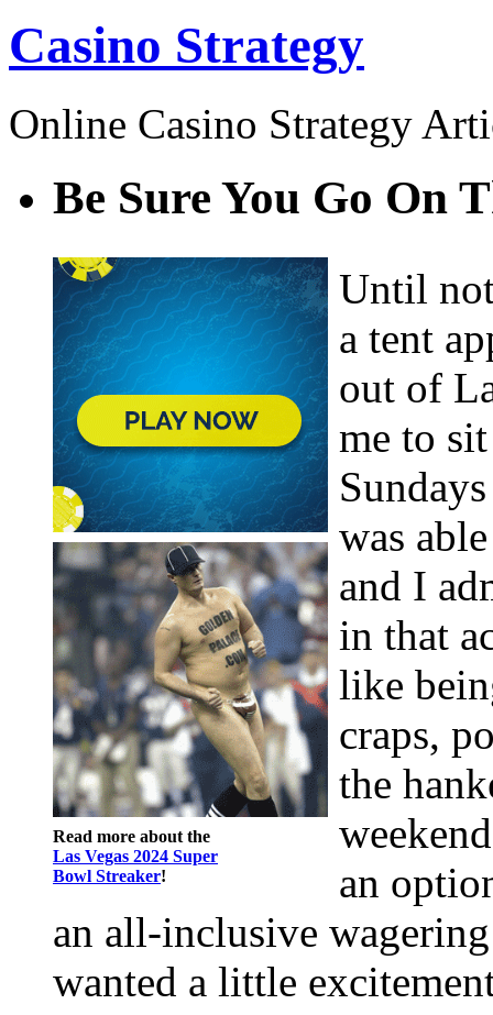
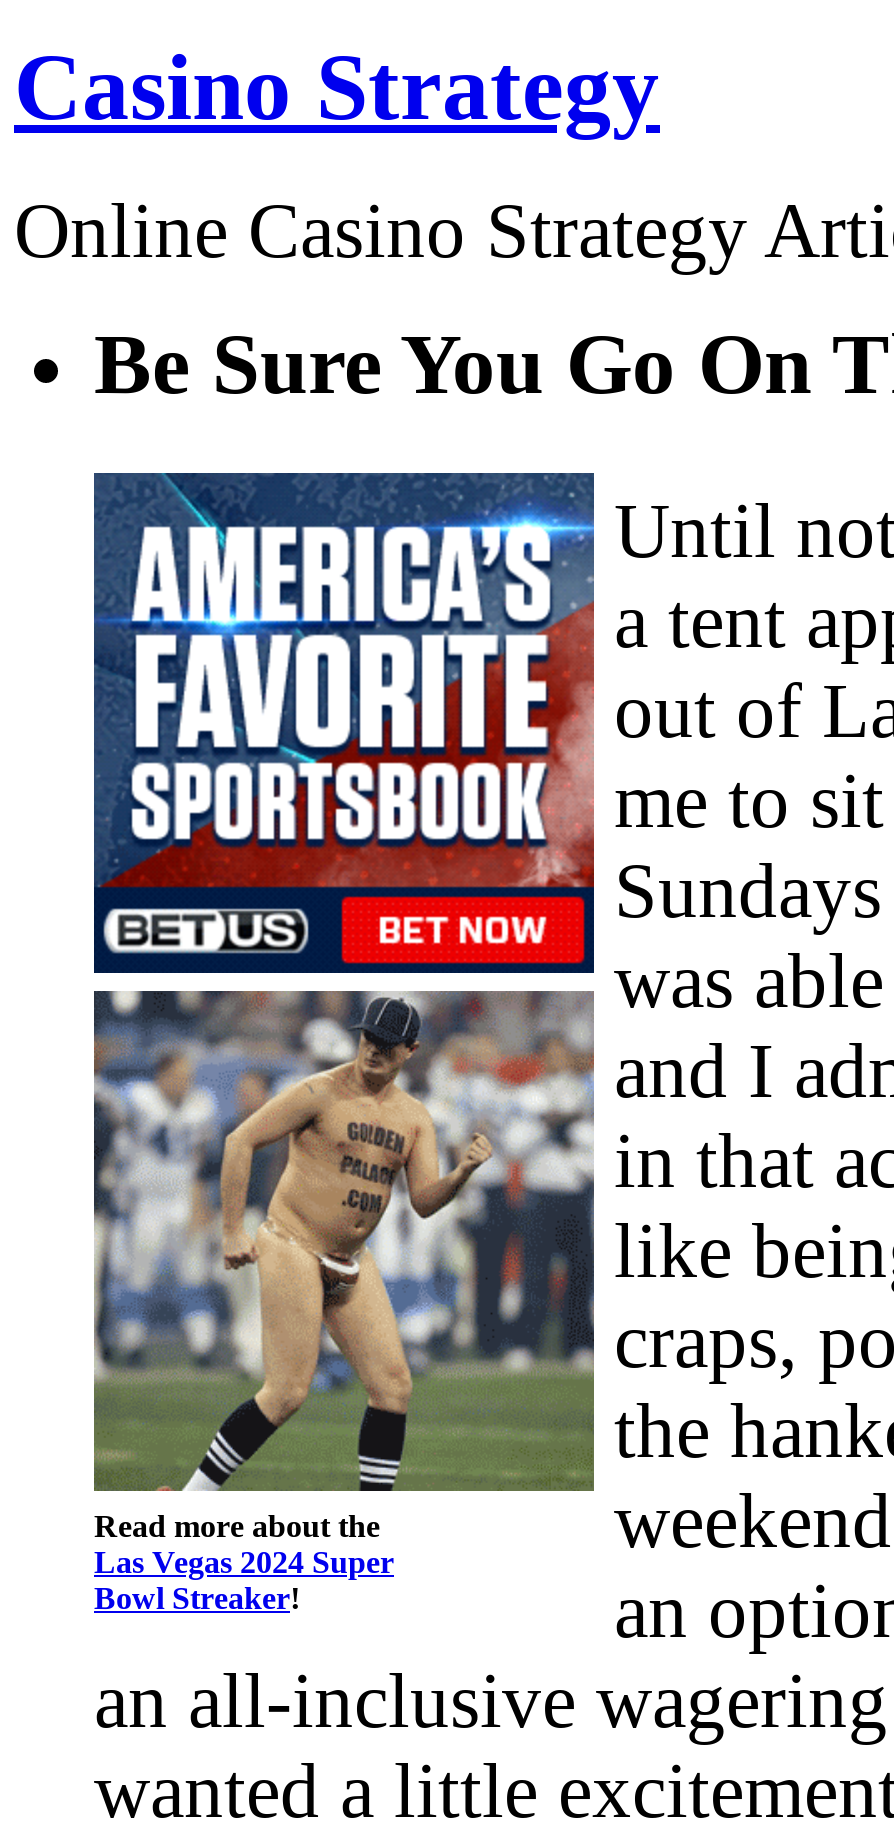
- [image]
+ [image]

- [image]
+ [image]
